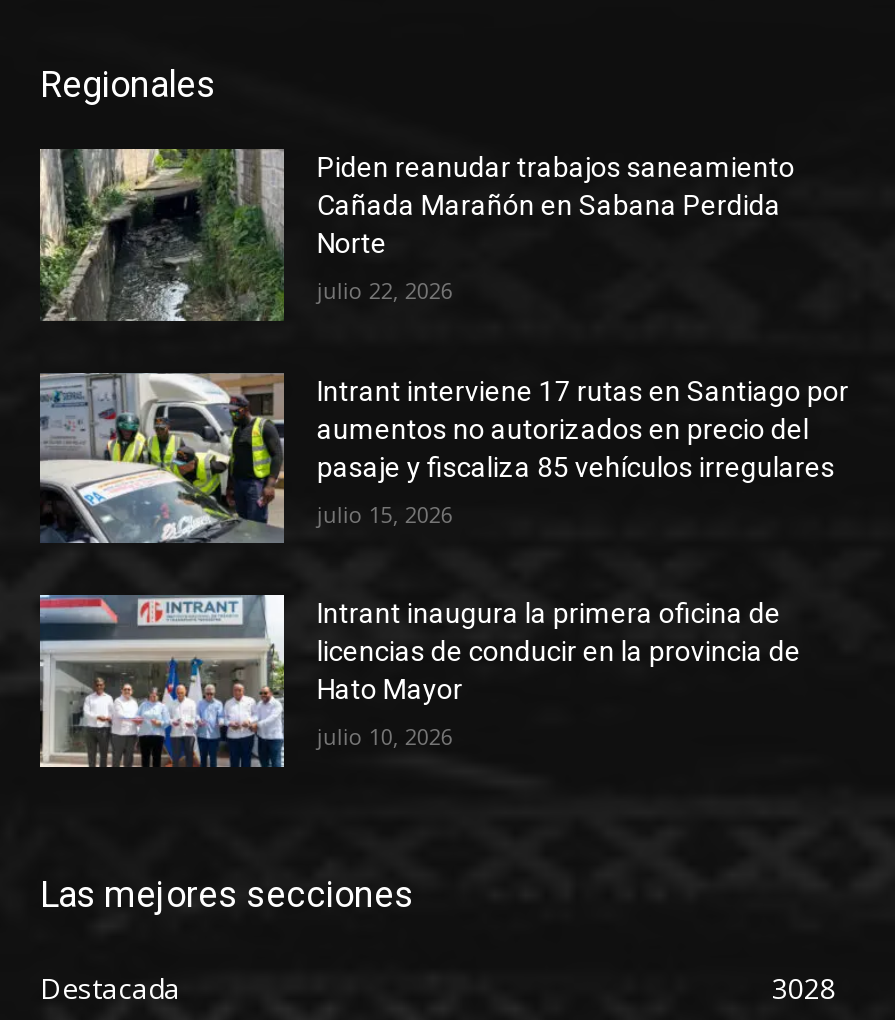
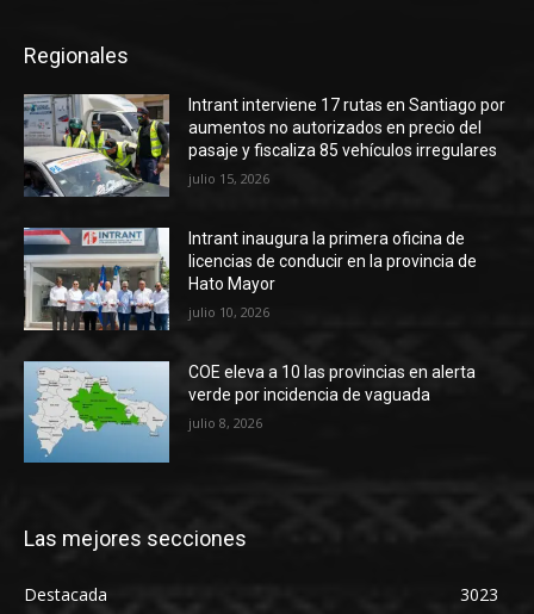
- [image]
- Piden reanudar trabajos saneamiento
- Cañada Marañón en Sabana Perdida
- Norte
- julio 22, 2026

moved up: [image] | Intrant interviene 17 rutas en Santiago por | aumentos no autorizados en precio del | ... | Hato Mayor | julio 10, 2026

+ [image]
+ COE eleva a 10 las provincias en alerta
+ verde por incidencia de vaguada
+ julio 8, 2026

- 3028
+ 3023
